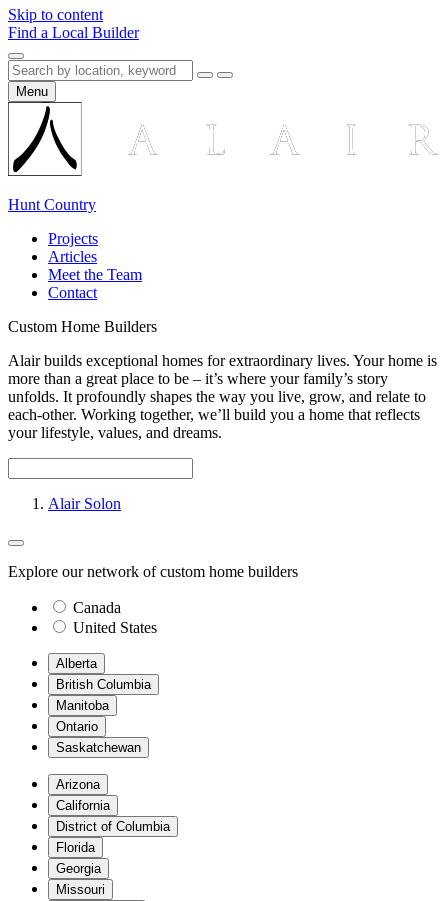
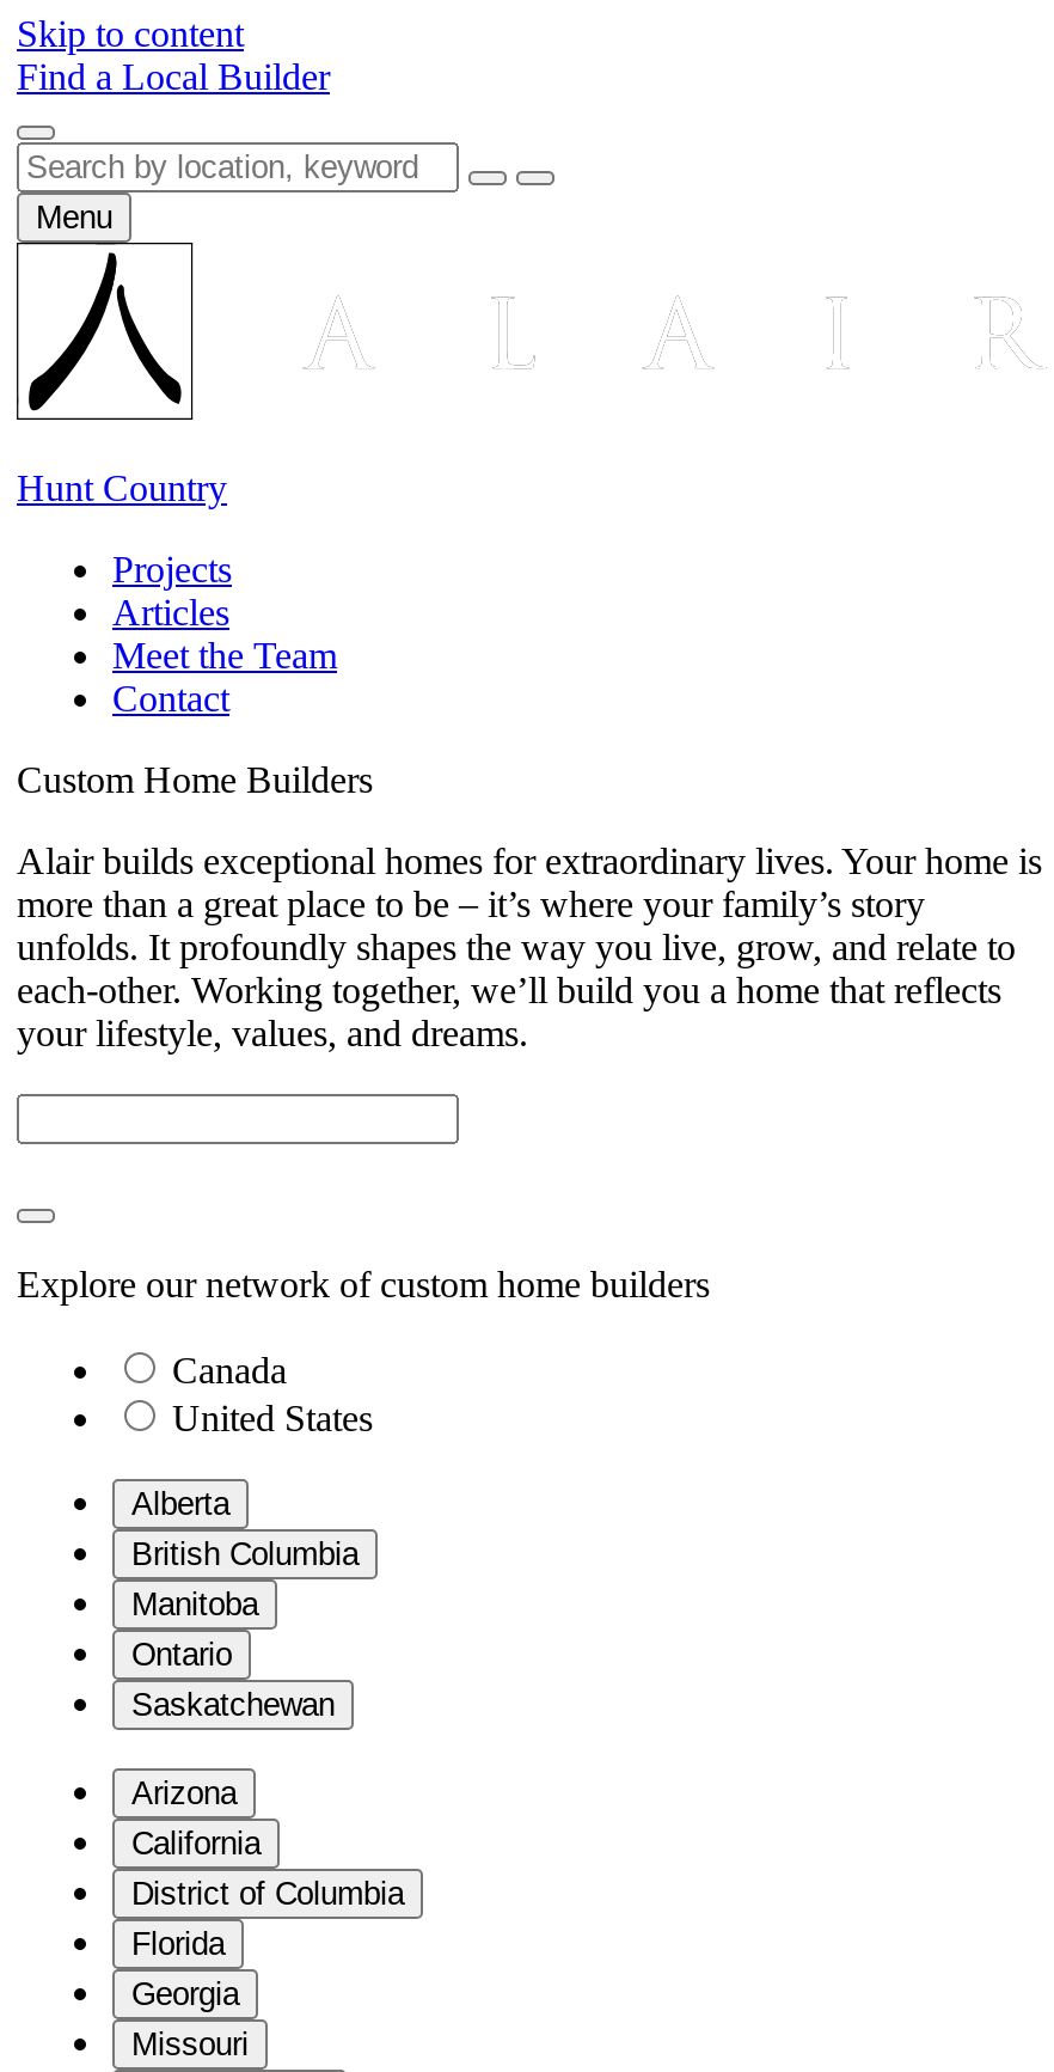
- Alair Solon
